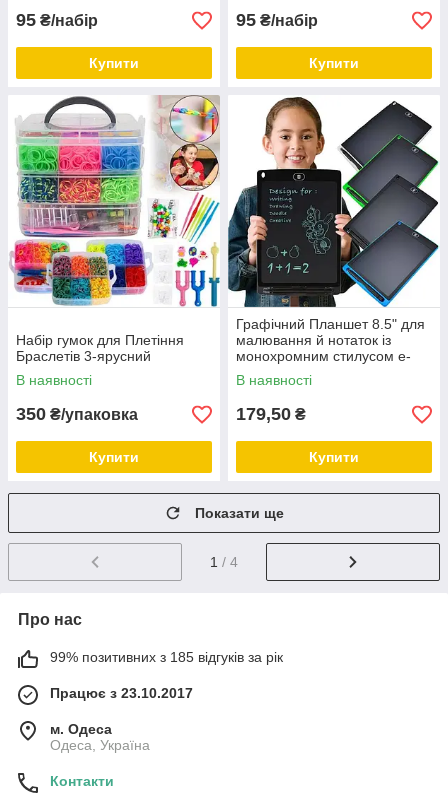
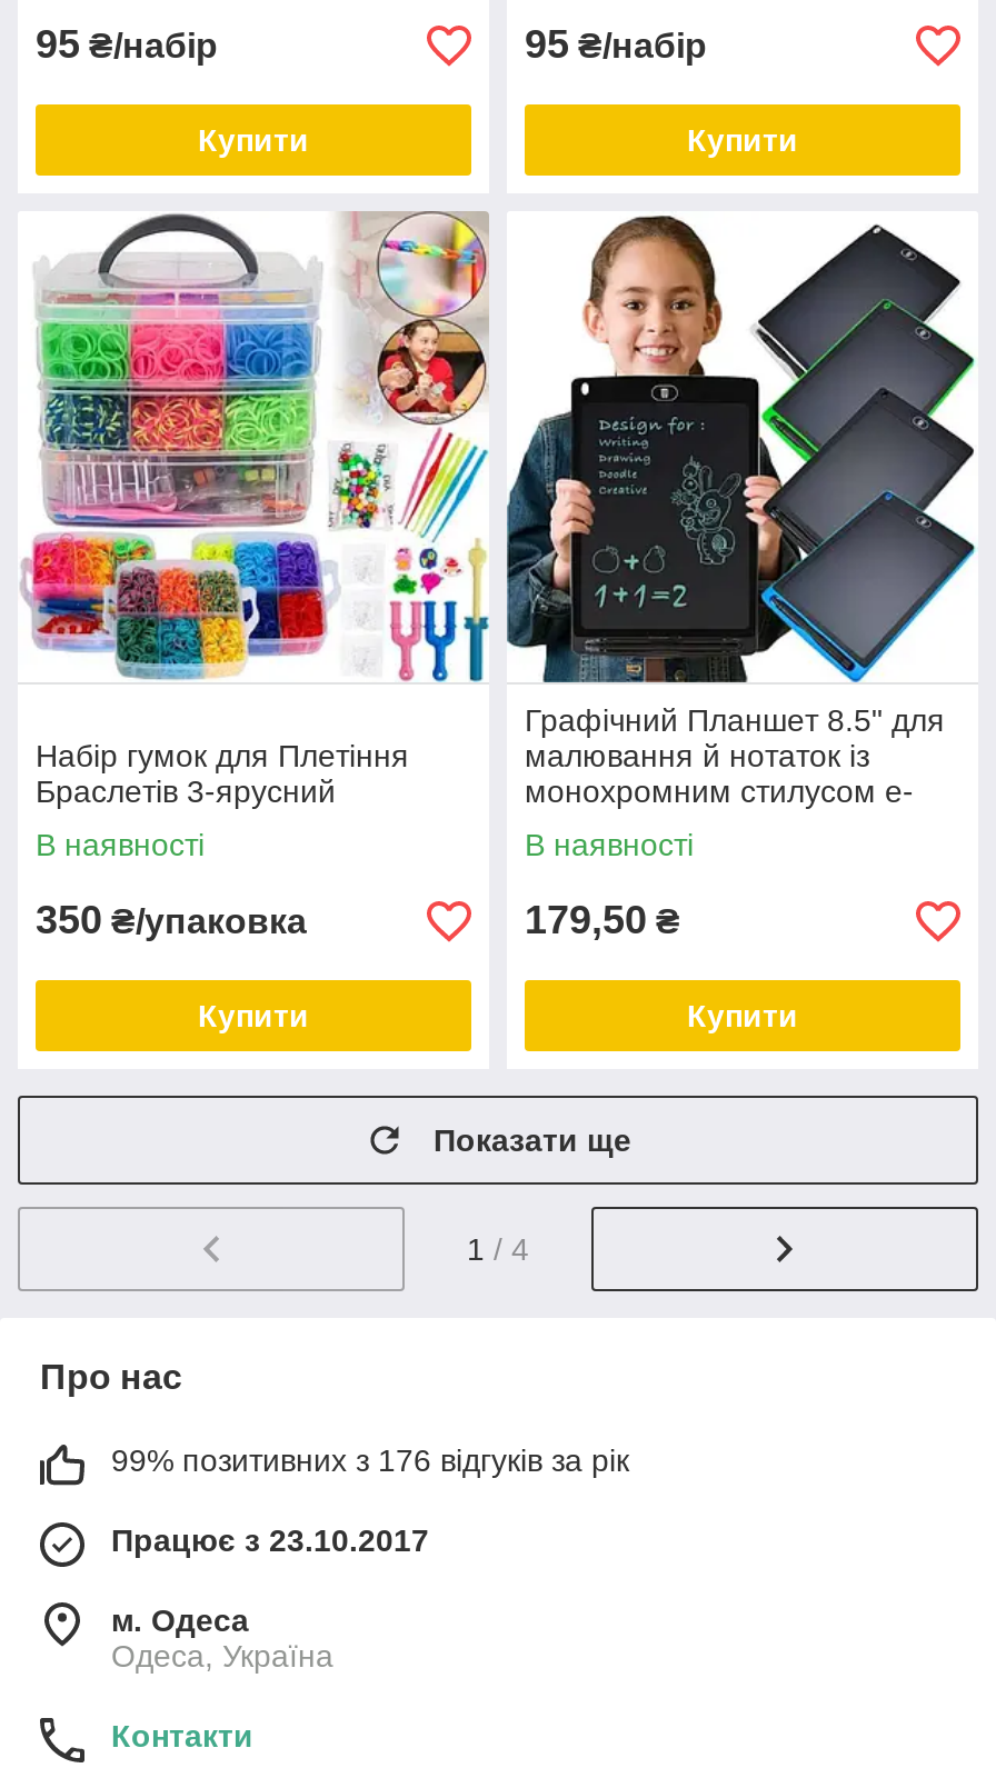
- 99% позитивних з 185 відгуків за рік
+ 99% позитивних з 176 відгуків за рік
